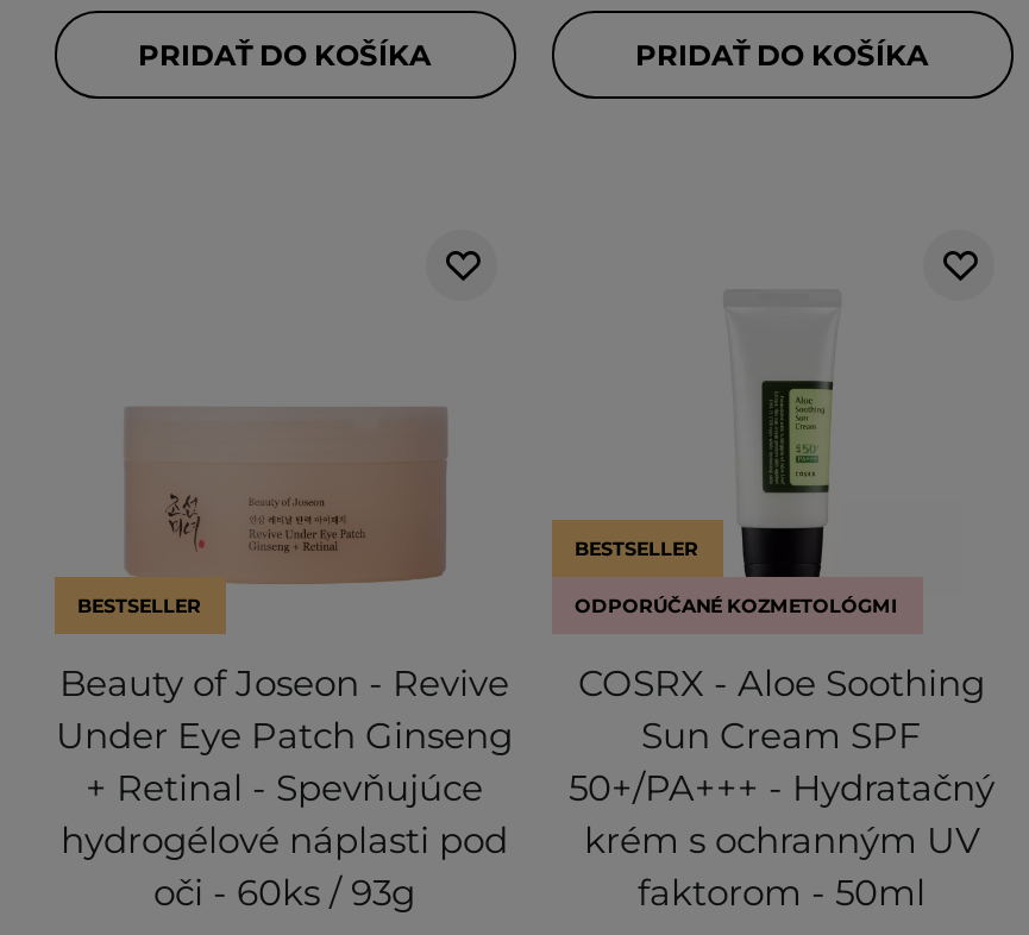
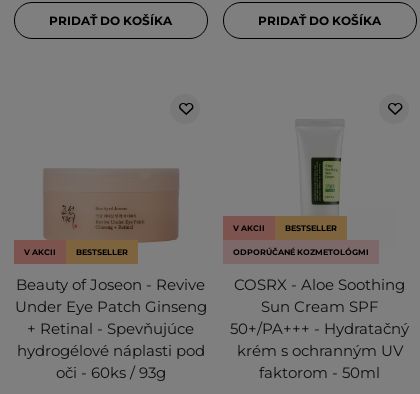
+ V AKCII

+ V AKCII
